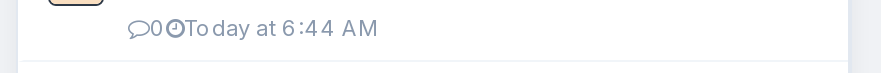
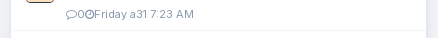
- 0 Today at 6:44 AM
+ 0 Friday a31 7:23 AM
